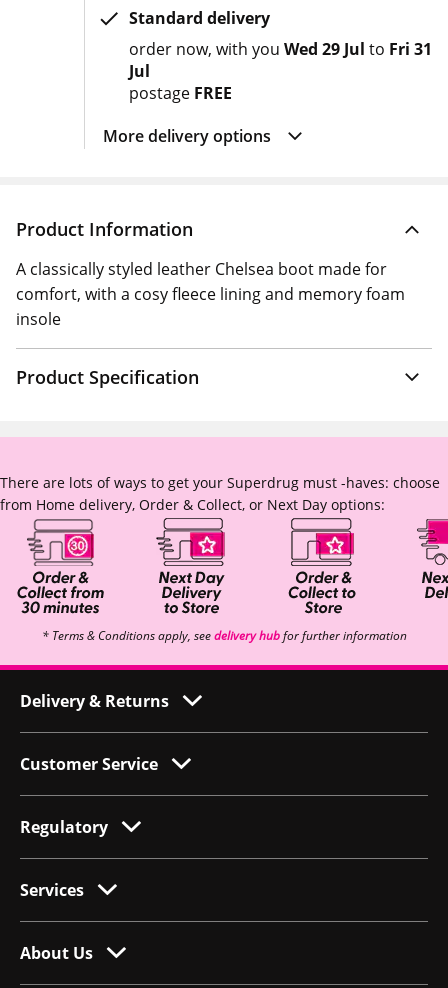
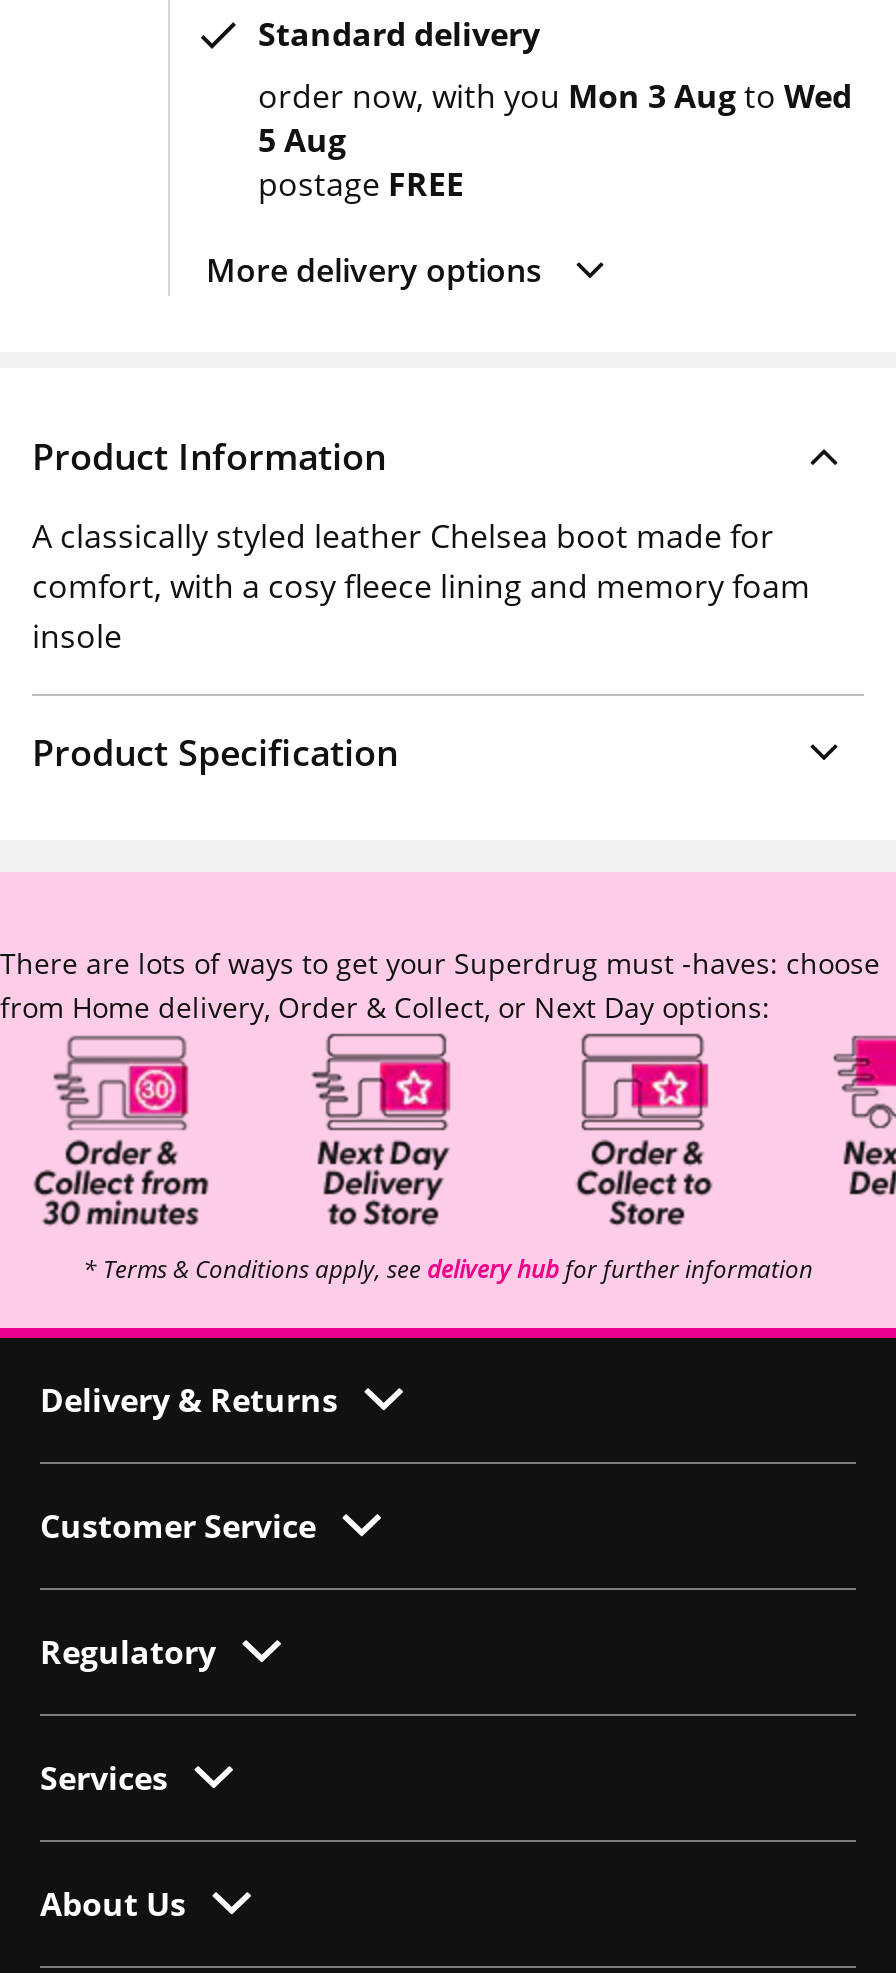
- order now with you Wed 29 Jul to Fri 31
- Jul
+ order now with you Mon 3 Aug to Wed
+ 5 Aug
